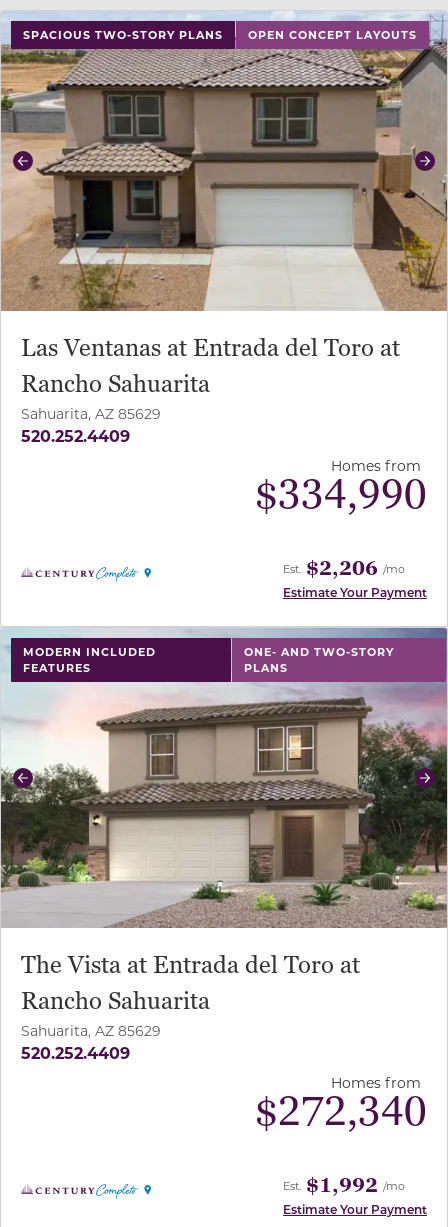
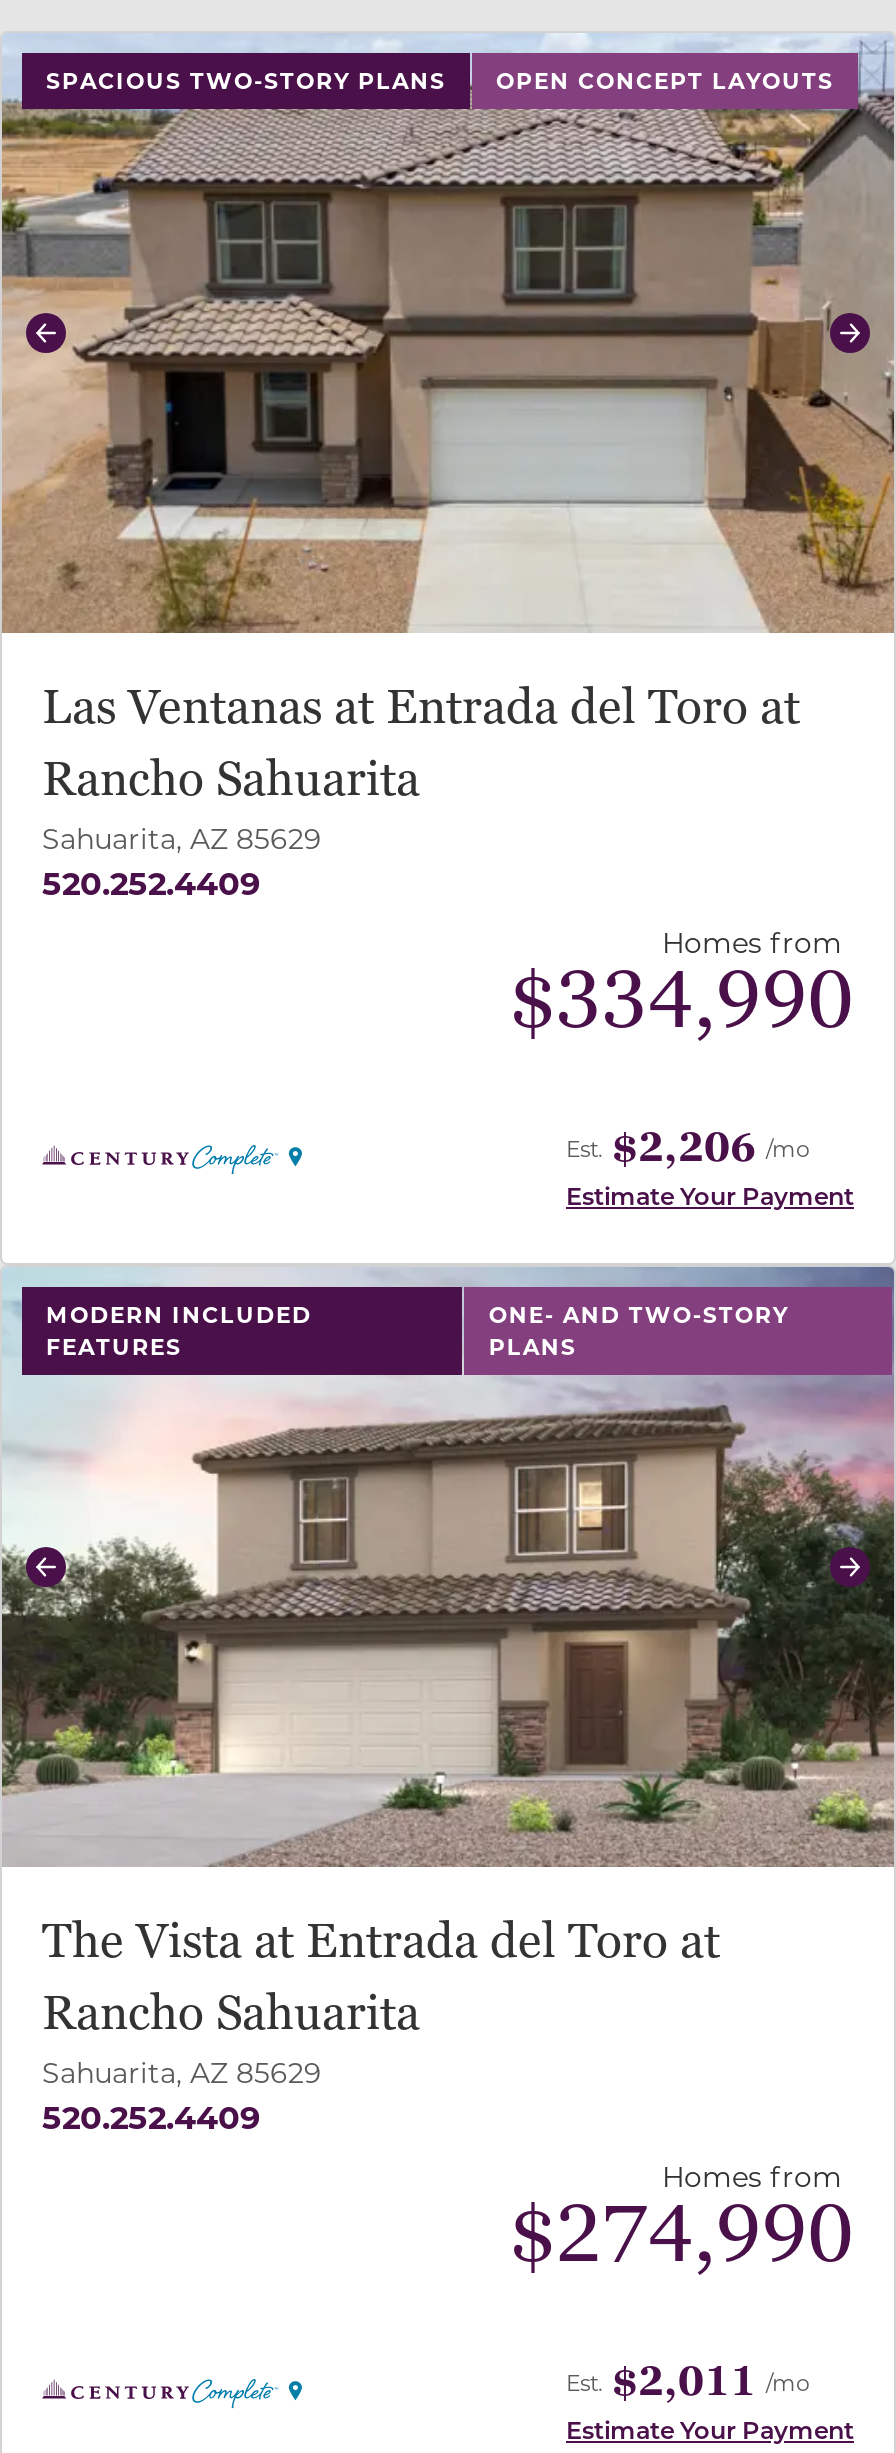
- $272,340
+ $274,990

- Est. $1,992 /mo
+ Est. $2,011 /mo
